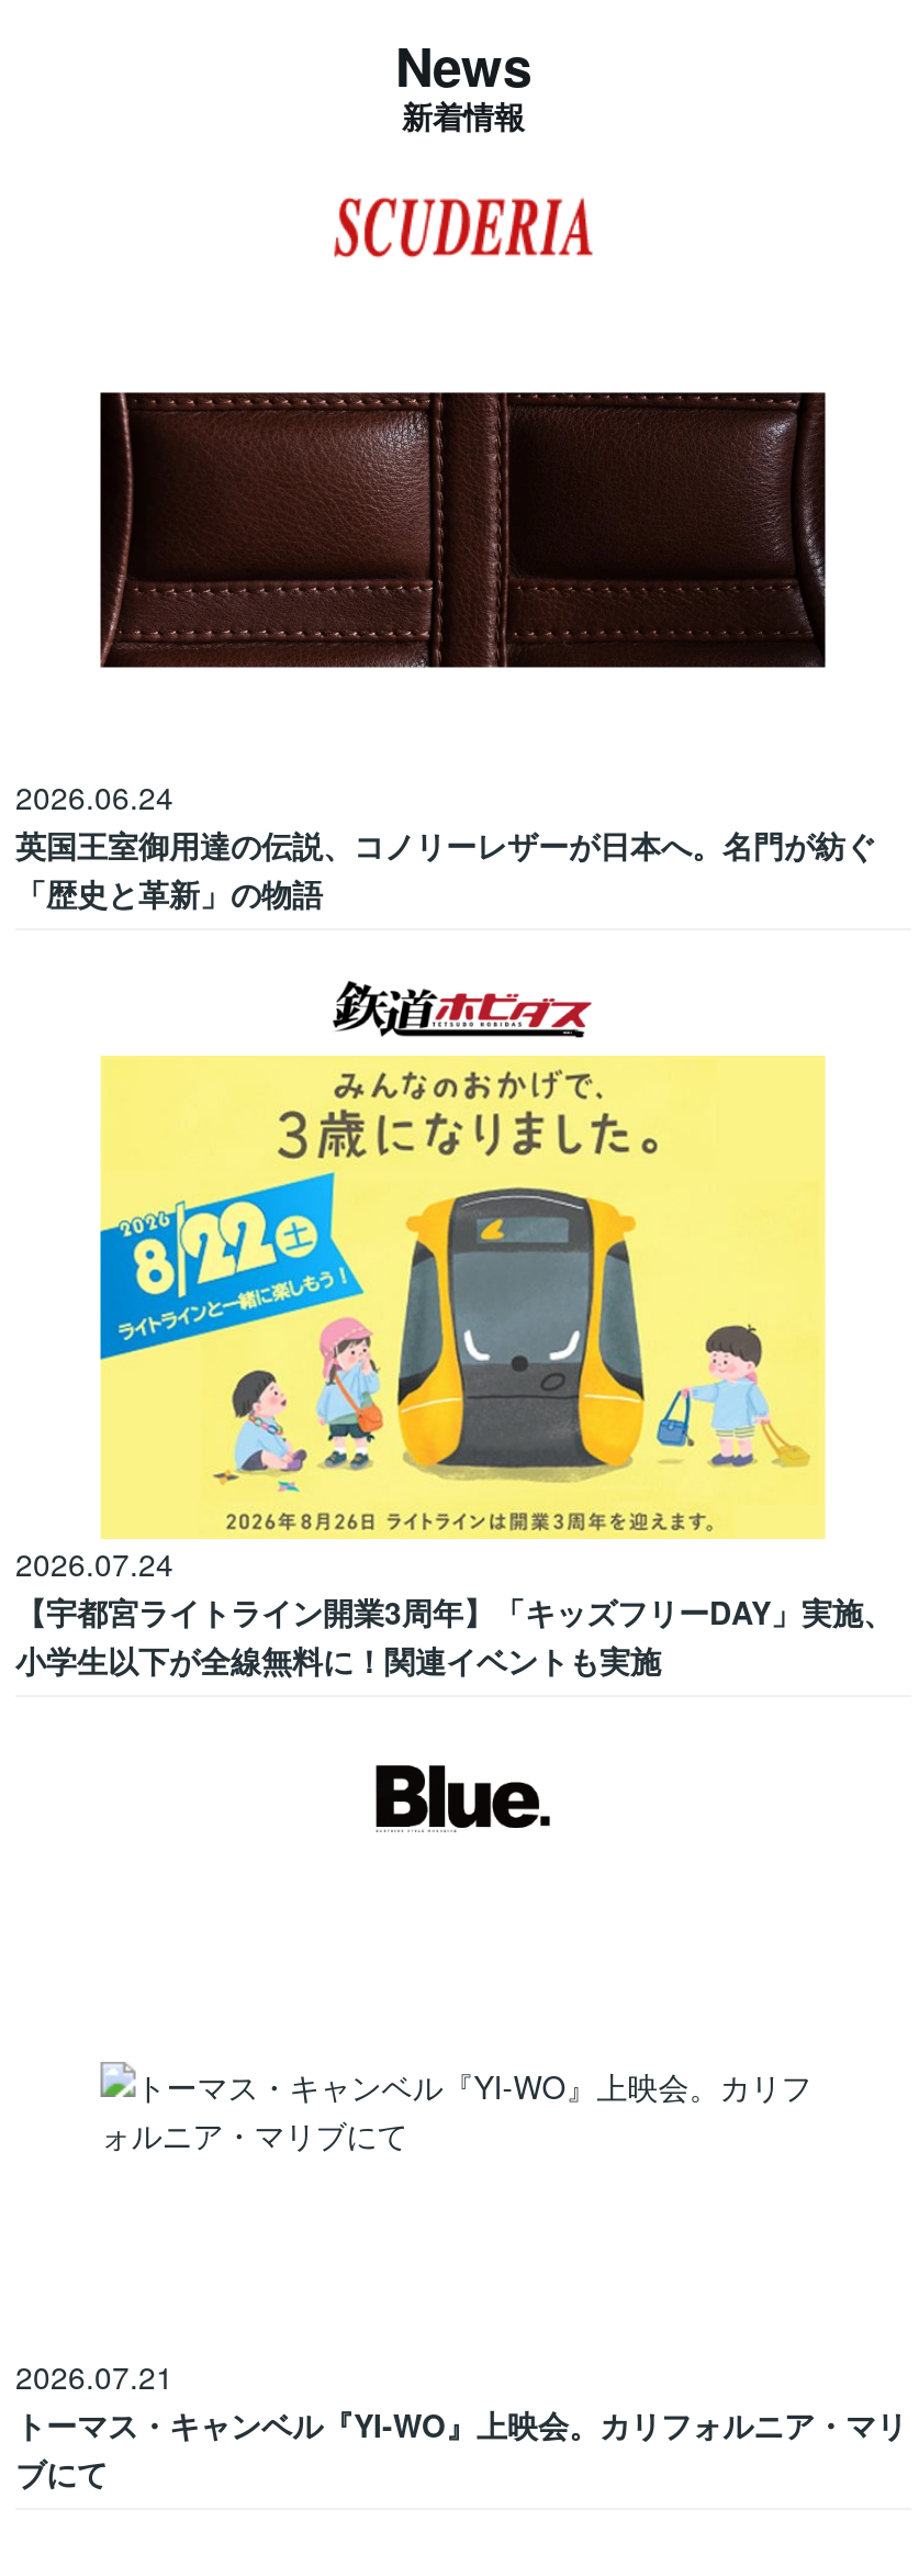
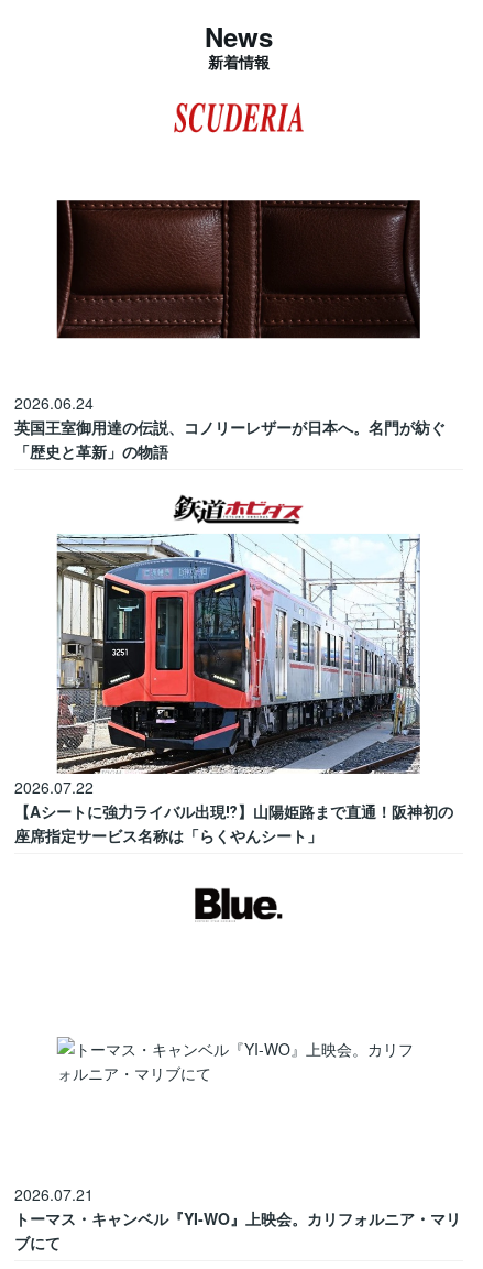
- [image]
- 2026.07.24
- 【宇都宮ライトライン開業3周年】「キッズフリーDAY」実施、
- 小学生以下が全線無料に！関連イベントも実施
+ [image]
+ 2026.07.22
+ 【Aシートに強力ライバル出現⁉】山陽姫路まで直通！阪神初の
+ 座席指定サービス名称は「らくやんシート」
